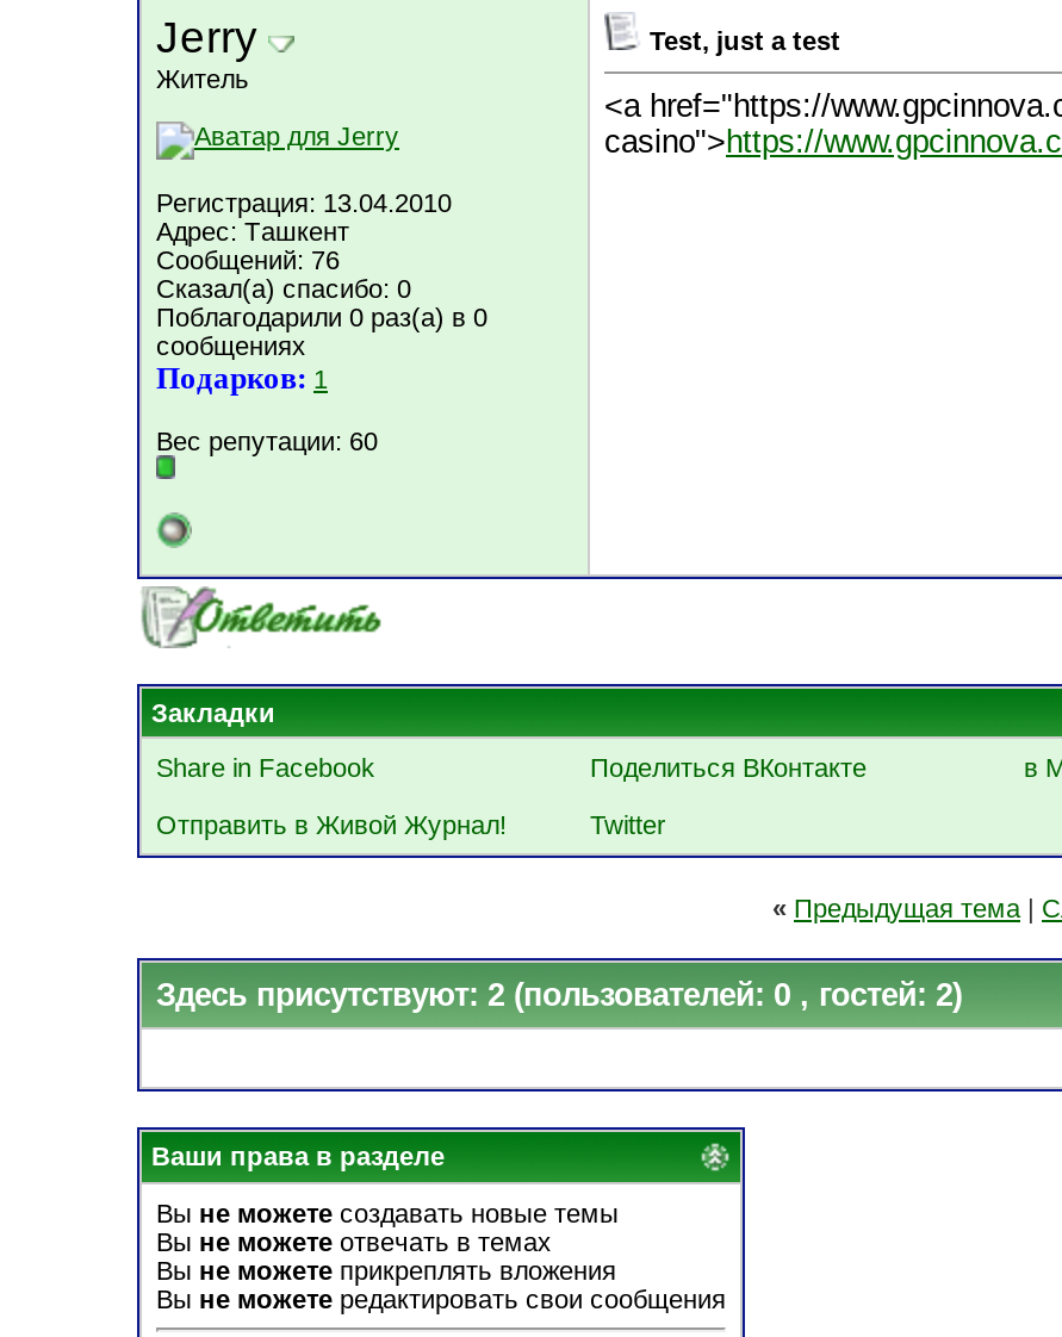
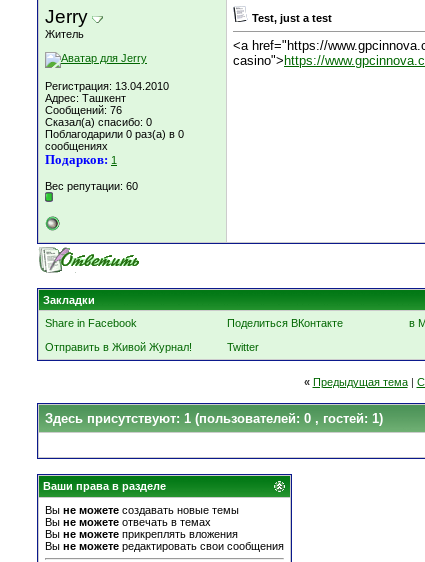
- Здесь присутствуют: 2 (пользователей: 0 , гостей: 2)
+ Здесь присутствуют: 1 (пользователей: 0 , гостей: 1)
